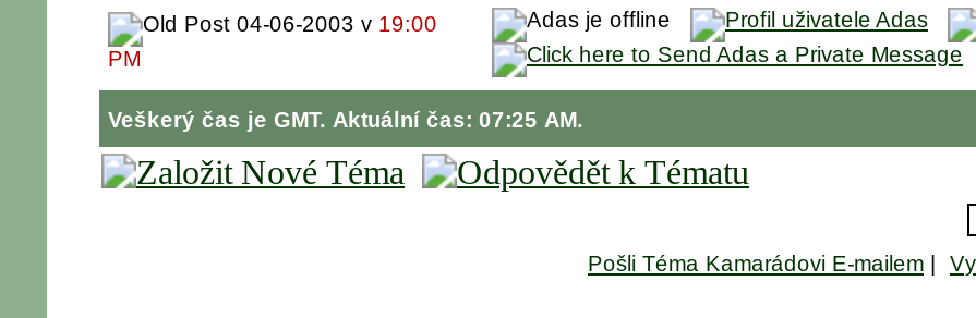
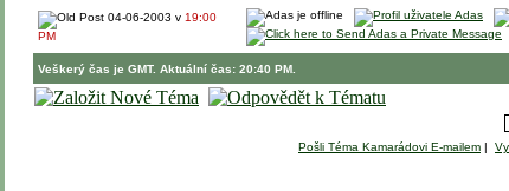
- Veškerý čas je GMT. Aktuální čas: 07:25 AM.
+ Veškerý čas je GMT. Aktuální čas: 20:40 PM.
